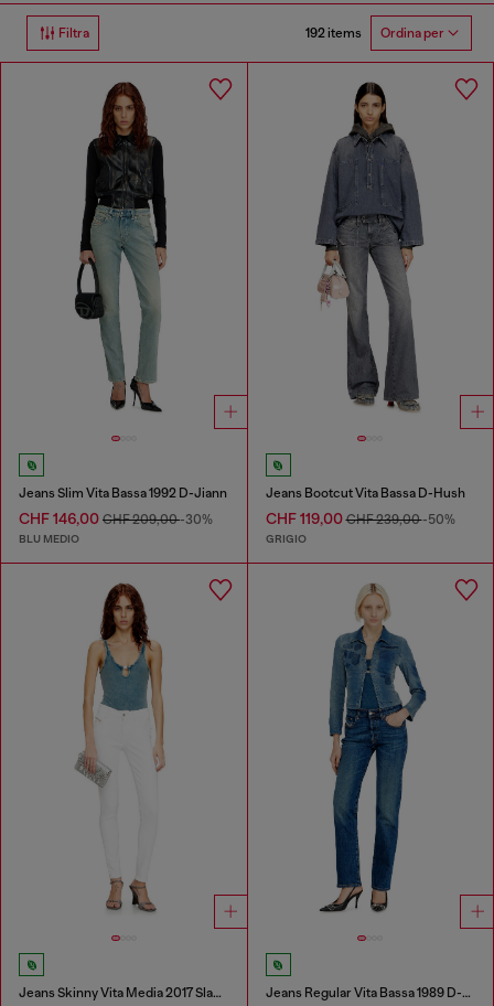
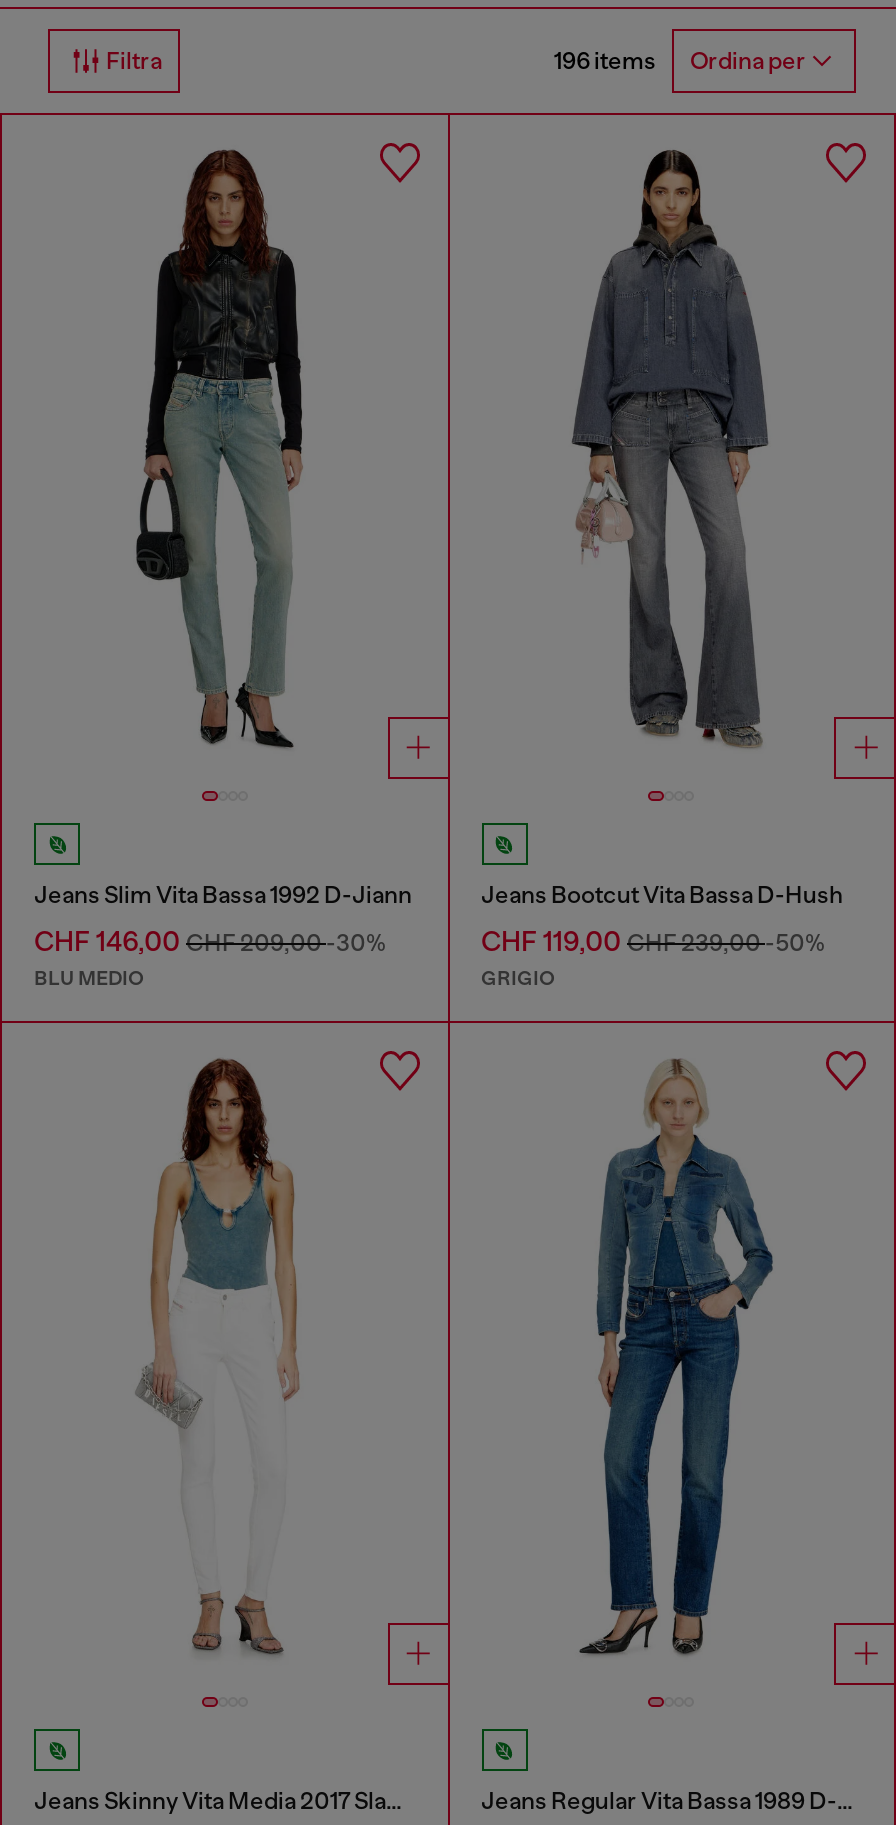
- 192 items Ordina per
+ 196 items Ordina per
